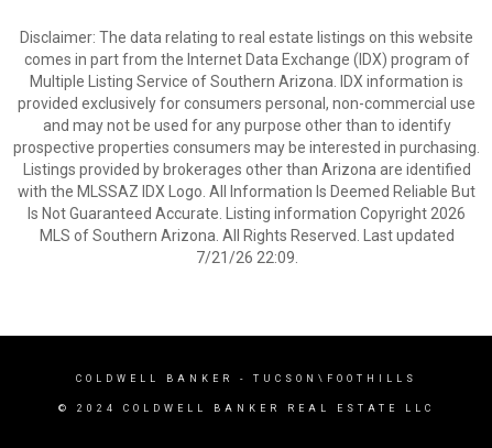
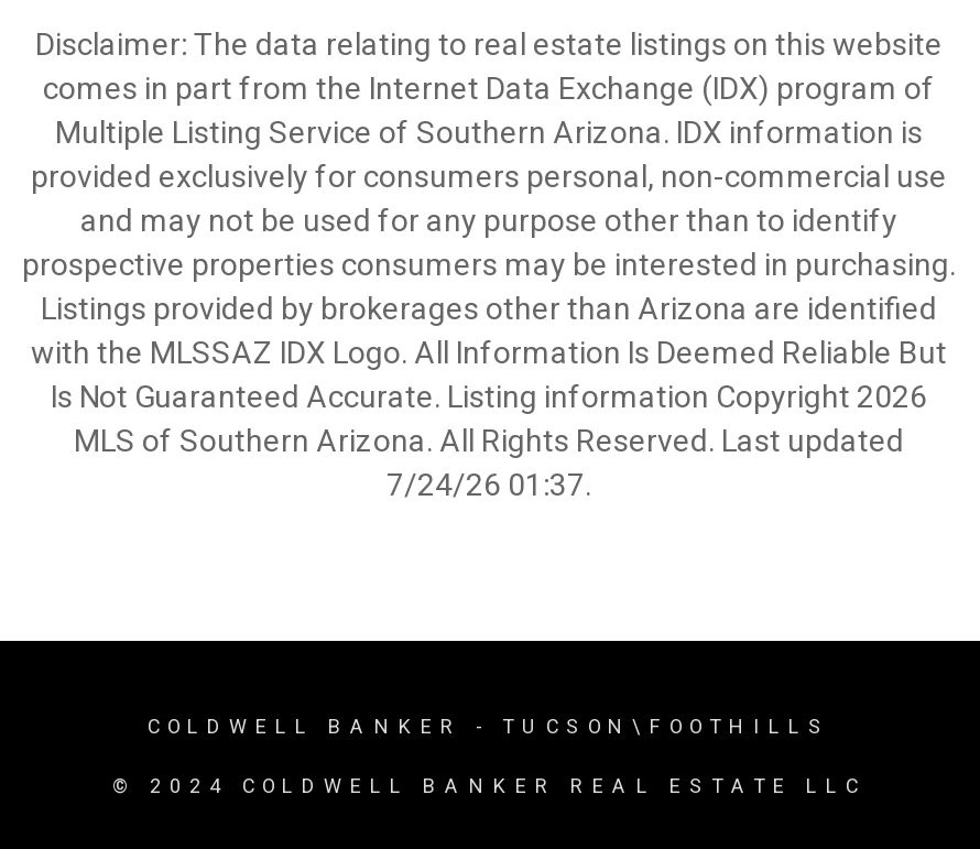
- 7/21/26 22:09.
+ 7/24/26 01:37.
